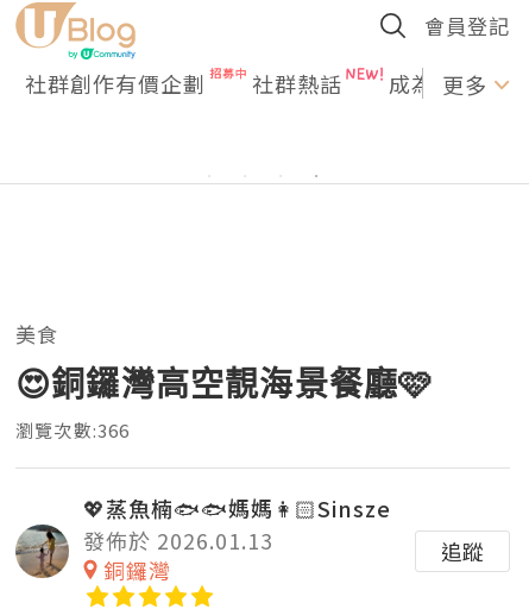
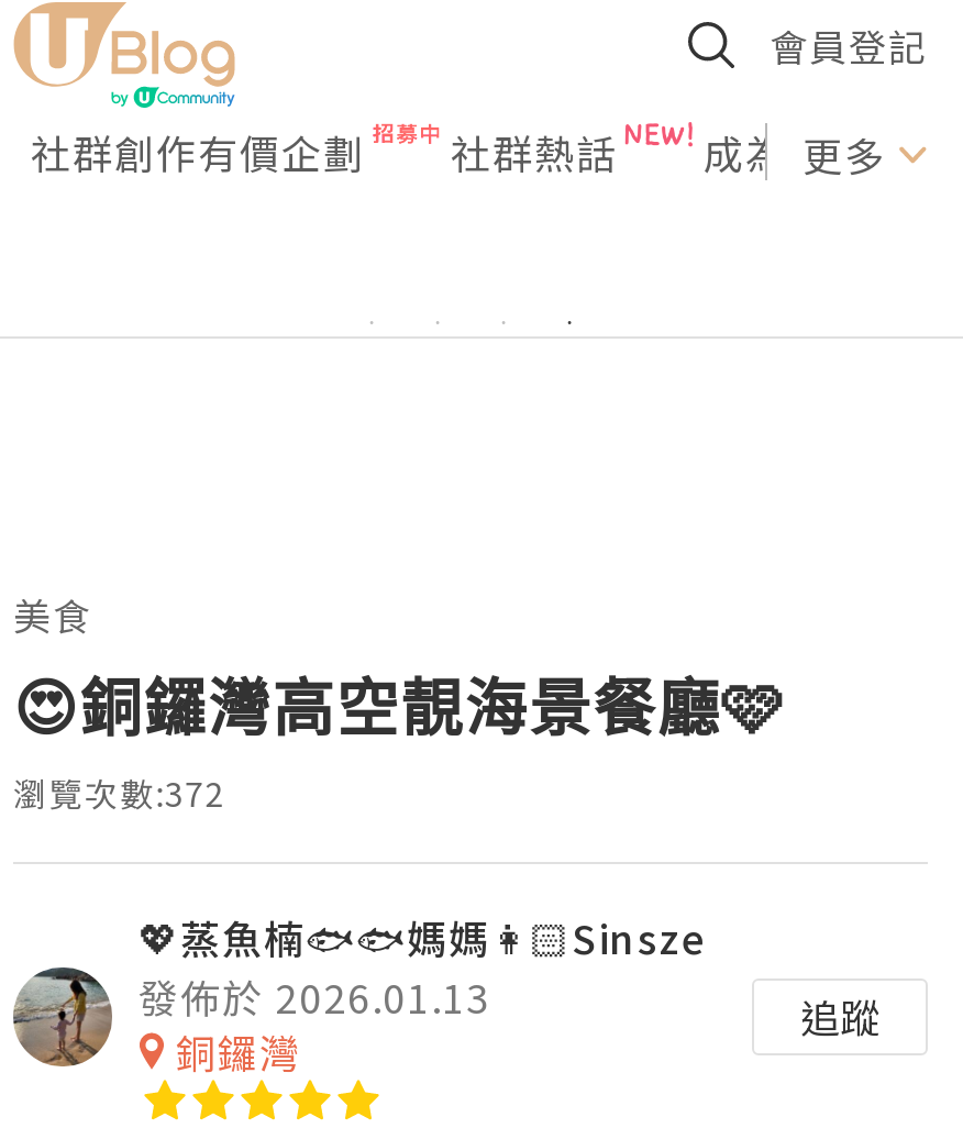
- 瀏覽次數:366
+ 瀏覽次數:372
